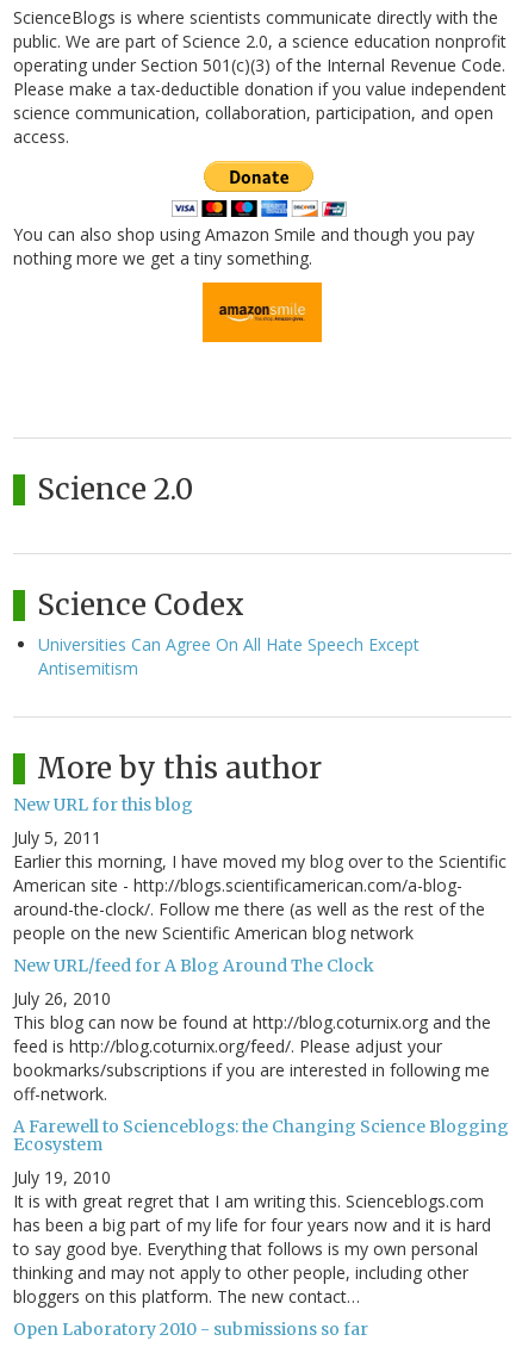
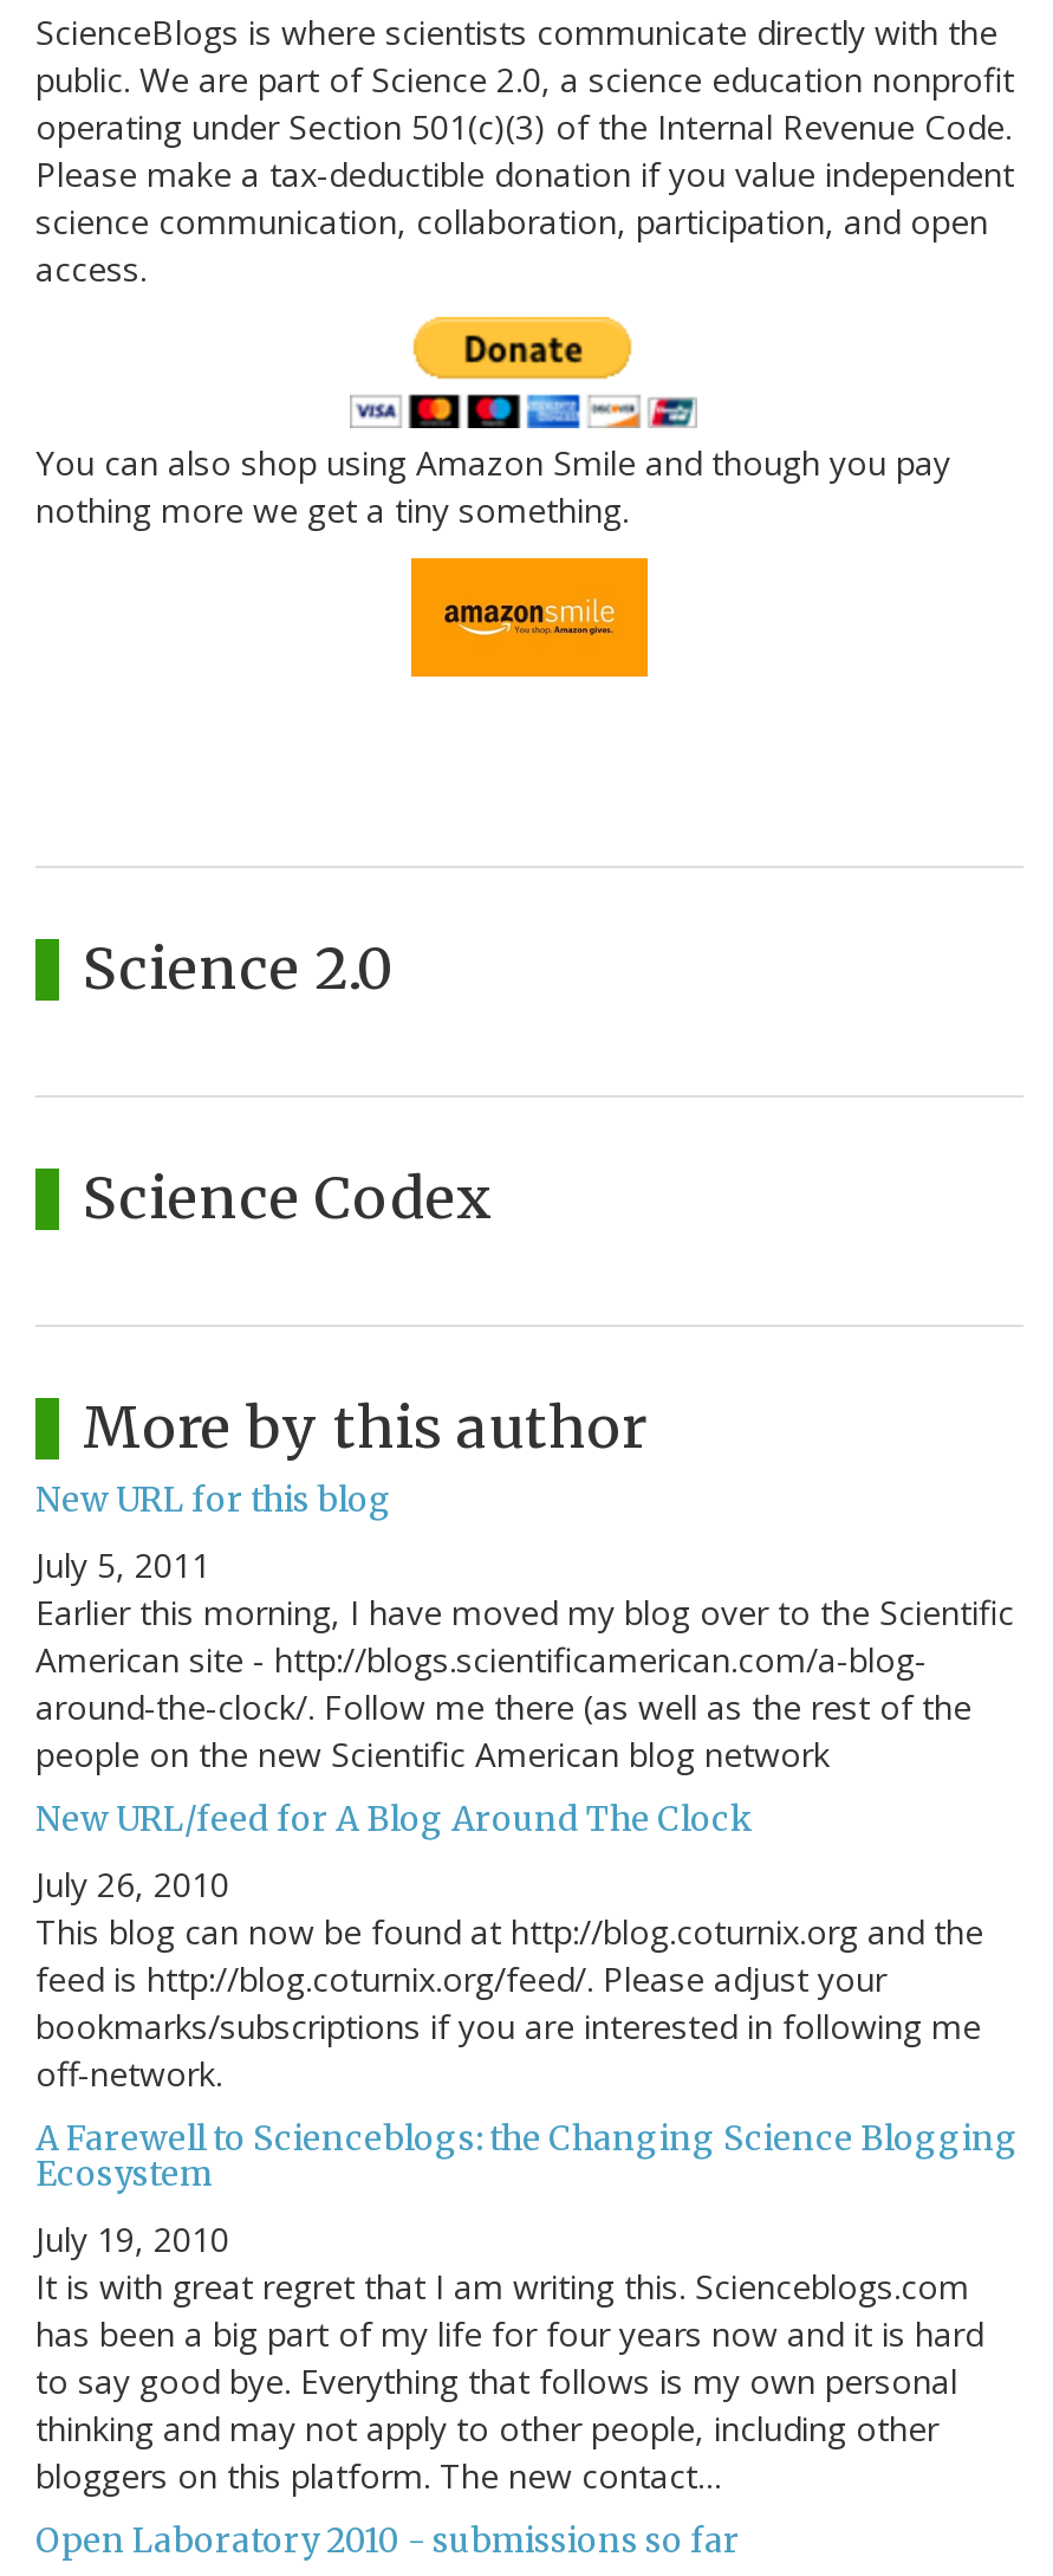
- Universities Can Agree On All Hate Speech Except
- Antisemitism
